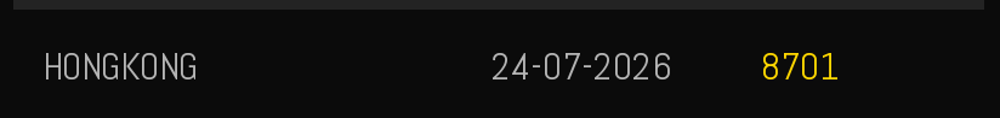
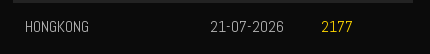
- 24-07-2026
+ 21-07-2026

- 8701
+ 2177
